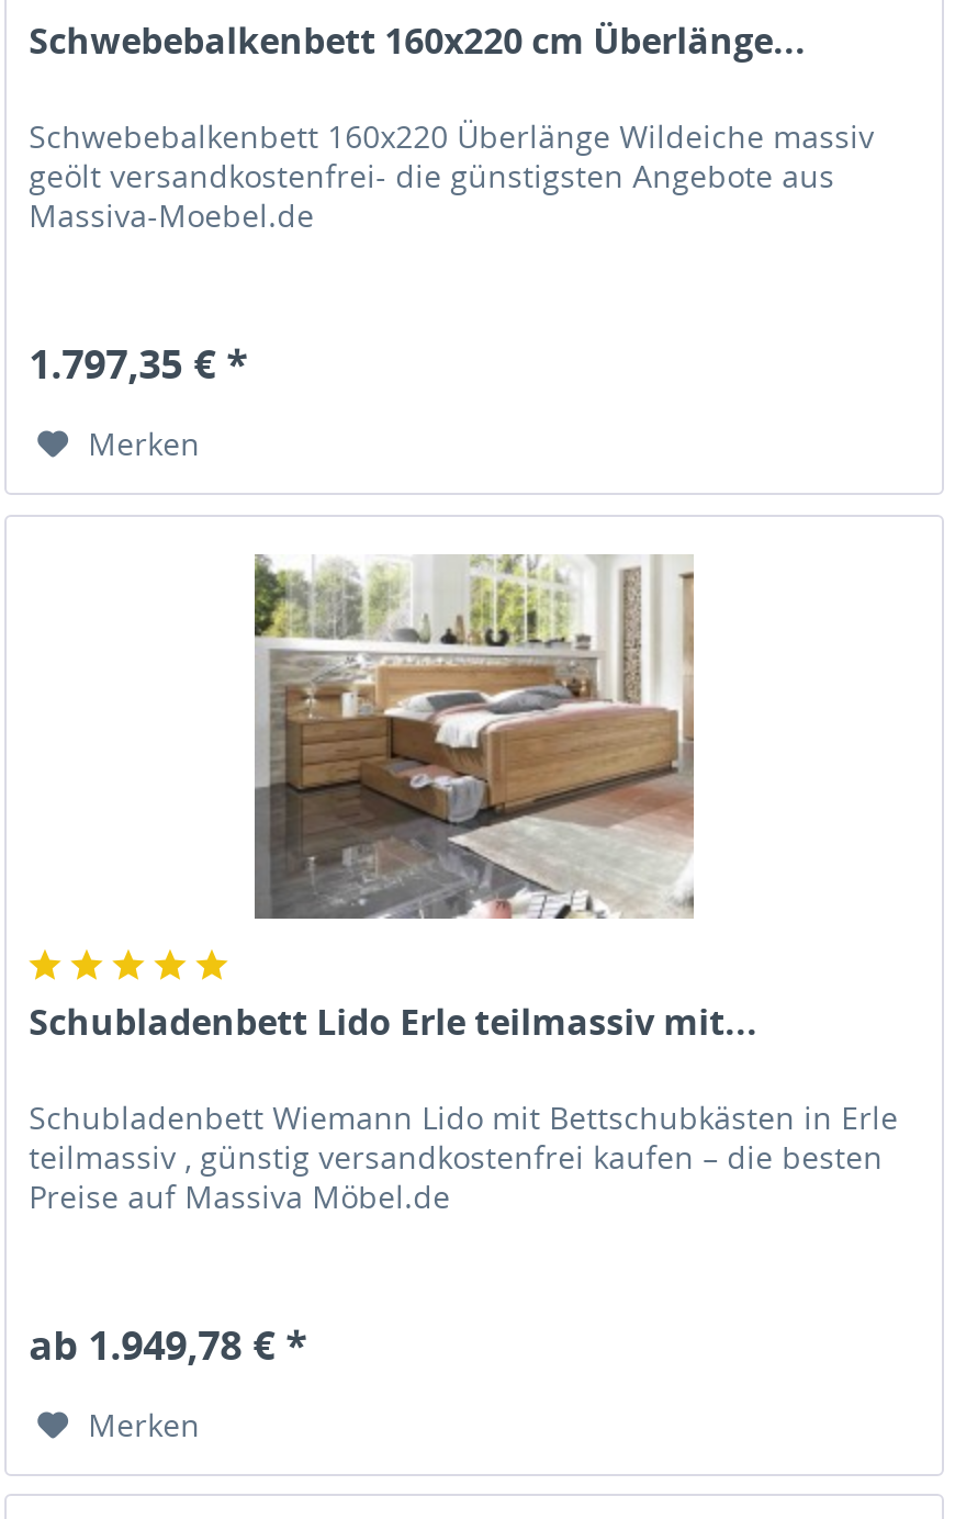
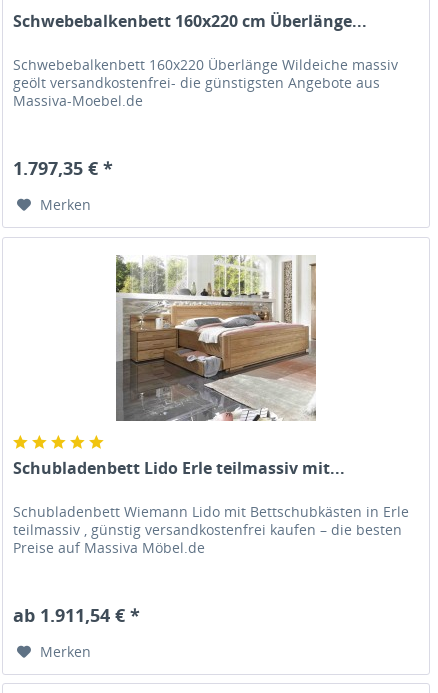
- ab 1.949,78 € *
+ ab 1.911,54 € *
